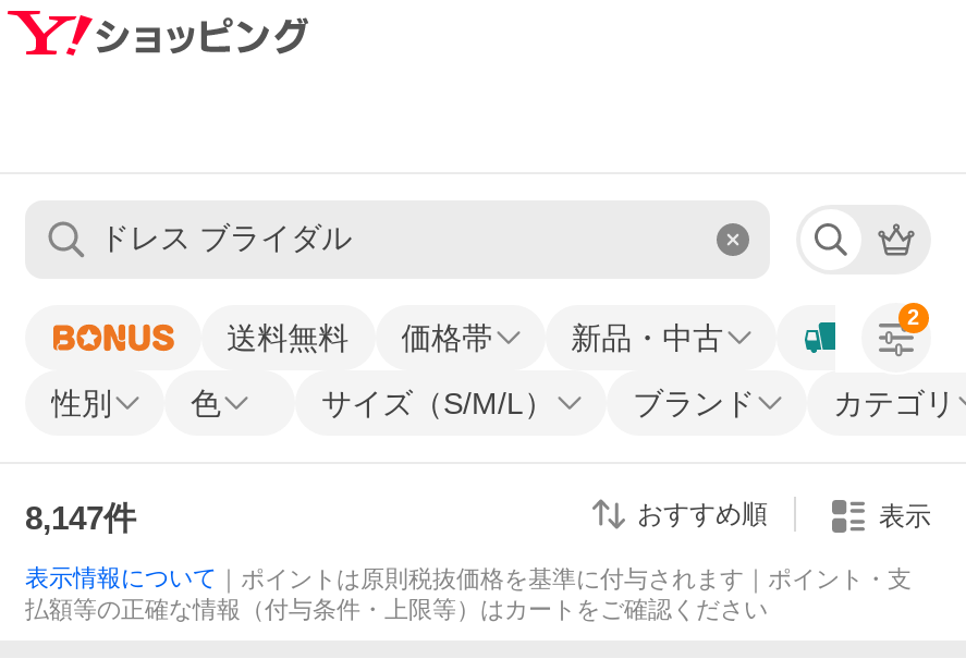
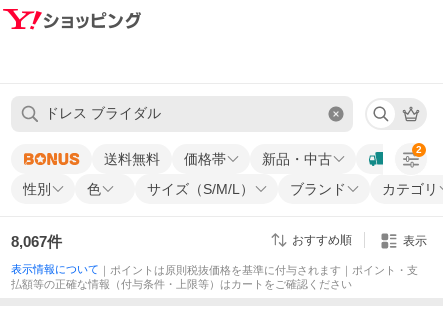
- 8,147件
+ 8,067件
